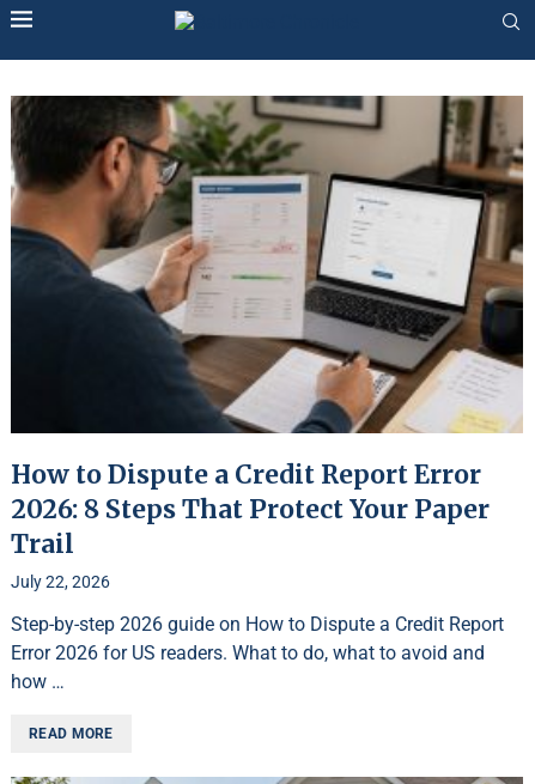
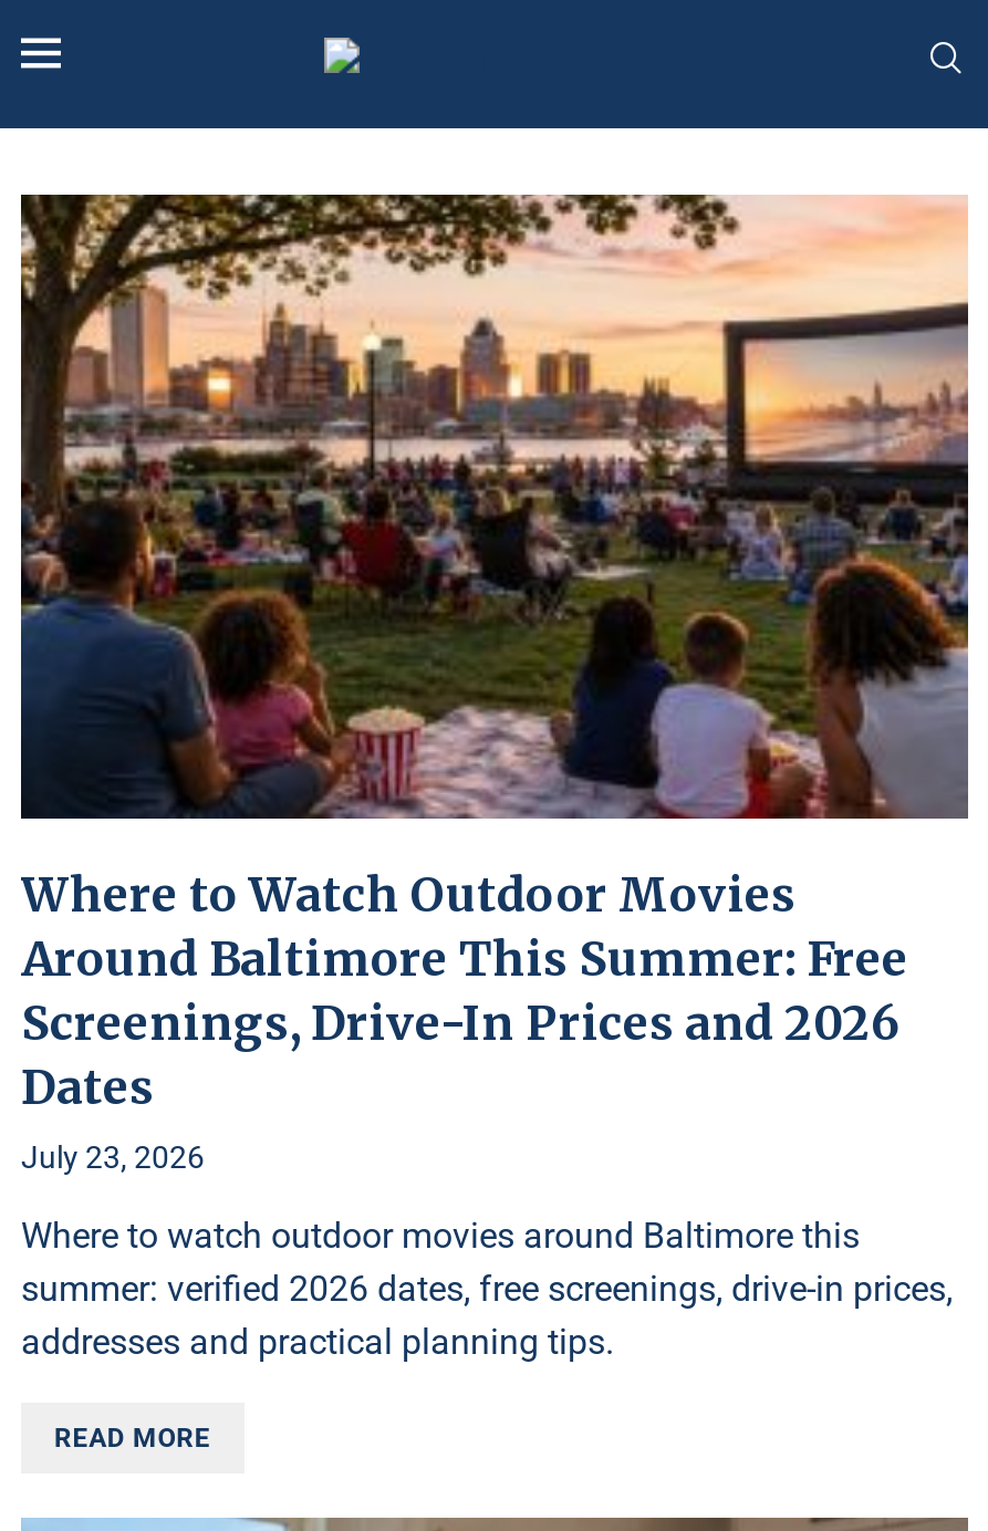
- [image]
- How to Dispute a Credit Report Error
- 2026: 8 Steps That Protect Your Paper
- Trail
- July 22, 2026
+ [image]
+ Where to Watch Outdoor Movies
+ Around Baltimore This Summer: Free
+ Screenings, Drive-In Prices and 2026
+ Dates
+ July 23, 2026

- Step-by-step 2026 guide on How to Dispute a Credit Report
- Error 2026 for US readers. What to do, what to avoid and
- how …
+ Where to watch outdoor movies around Baltimore this
+ summer: verified 2026 dates, free screenings, drive-in prices,
+ addresses and practical planning tips.
